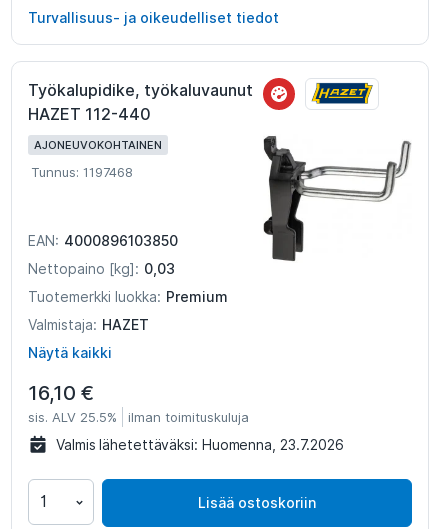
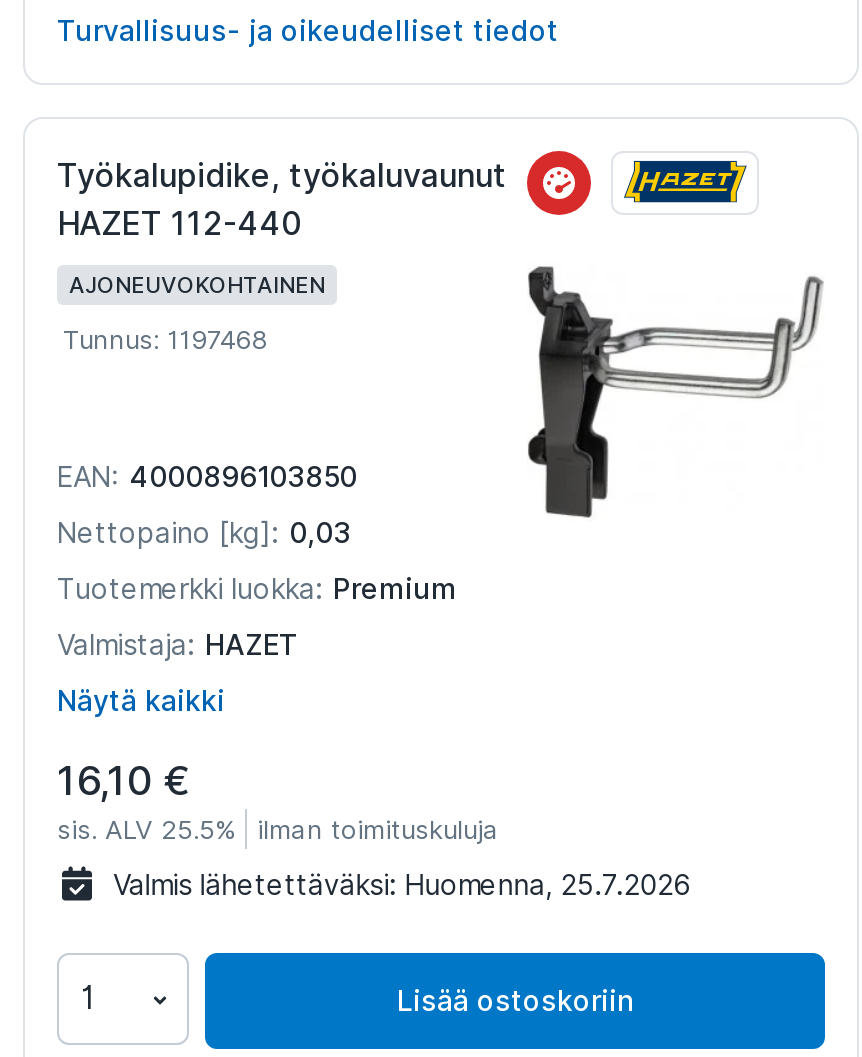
- Valmis lähetettäväksi: Huomenna, 23.7.2026
+ Valmis lähetettäväksi: Huomenna, 25.7.2026
